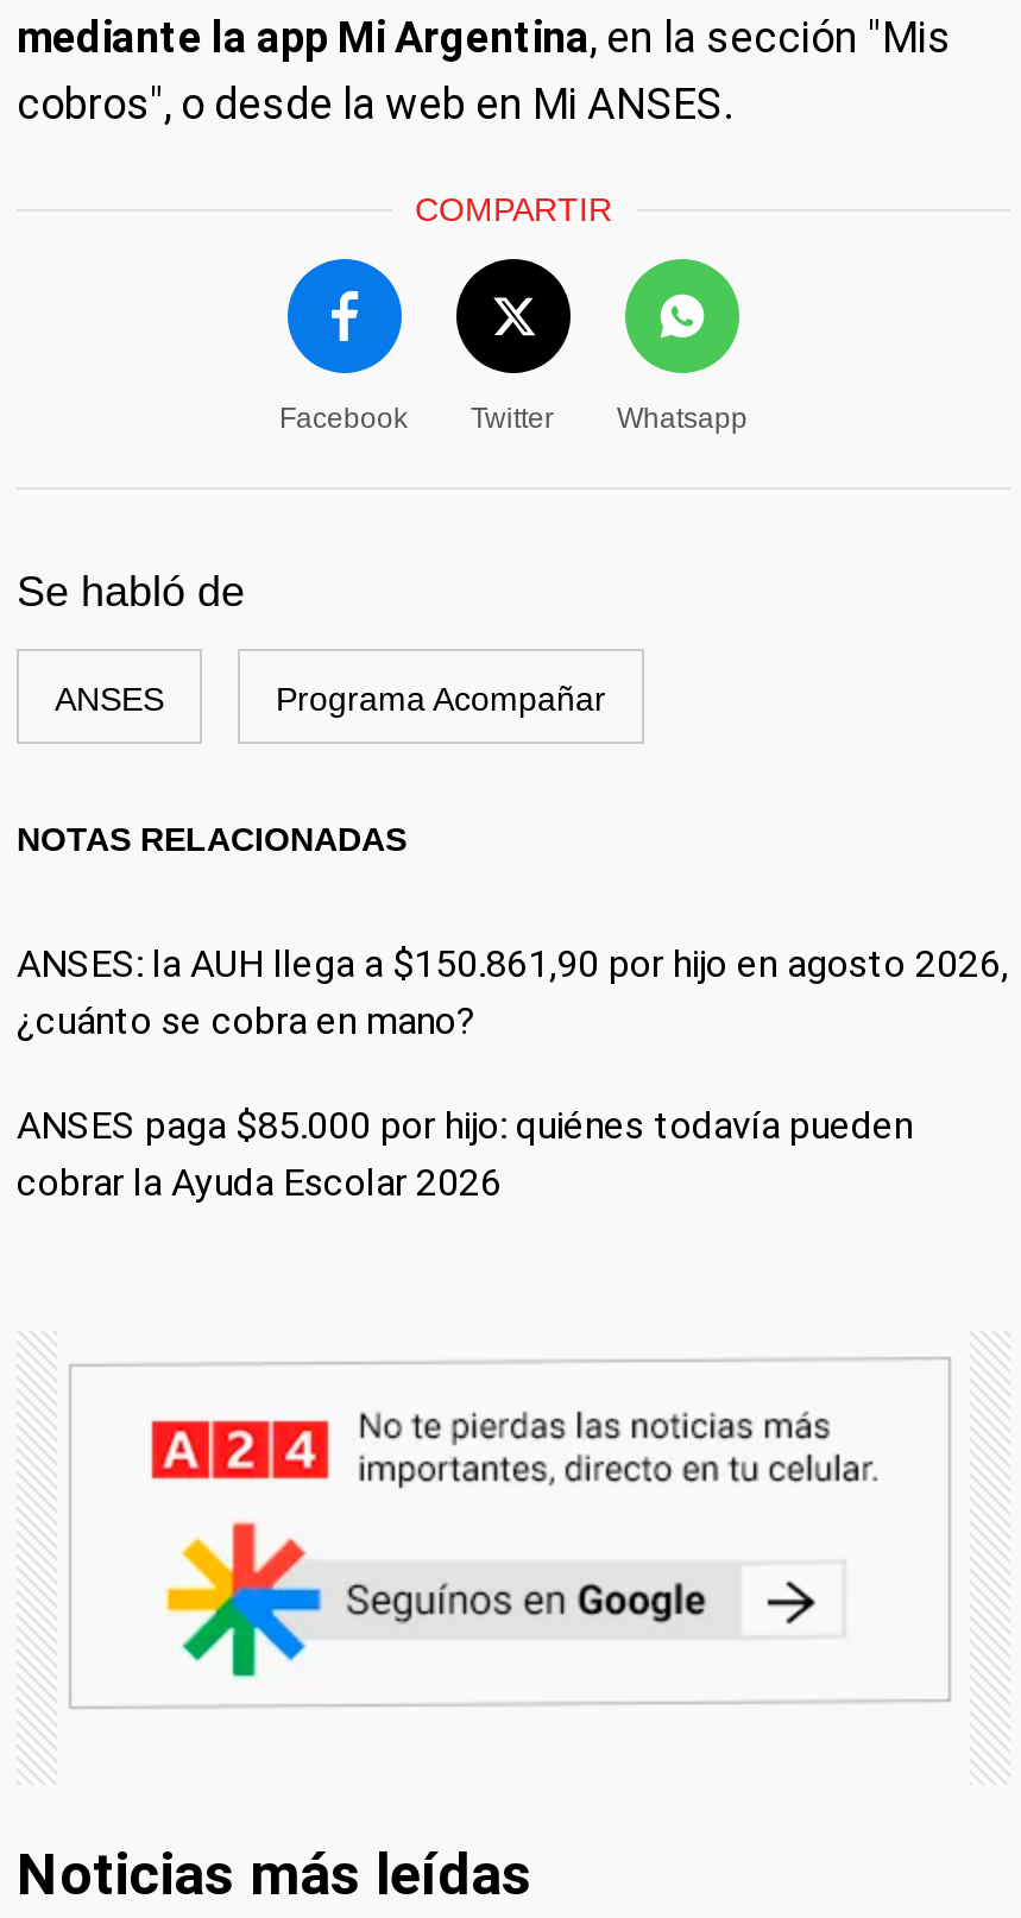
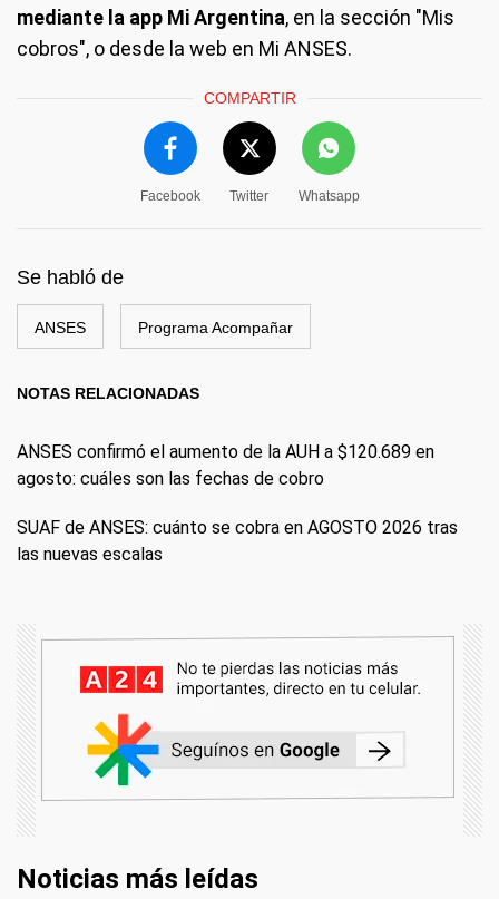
- ANSES: la AUH llega a $150.861,90 por hijo en agosto 2026,
- ¿cuánto se cobra en mano?
+ ANSES confirmó el aumento de la AUH a $120.689 en
+ agosto: cuáles son las fechas de cobro

- ANSES paga $85.000 por hijo: quiénes todavía pueden
- cobrar la Ayuda Escolar 2026
+ SUAF de ANSES: cuánto se cobra en AGOSTO 2026 tras
+ las nuevas escalas
